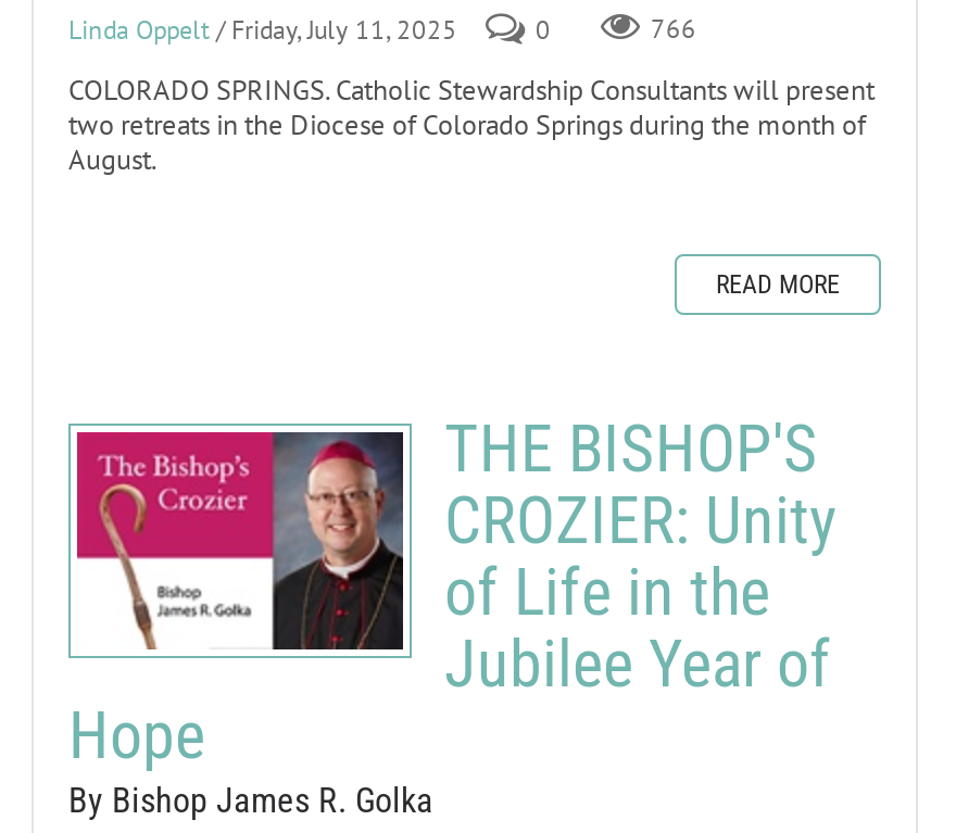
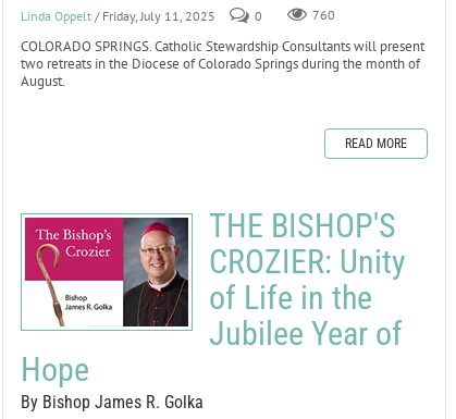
- 766
+ 760
